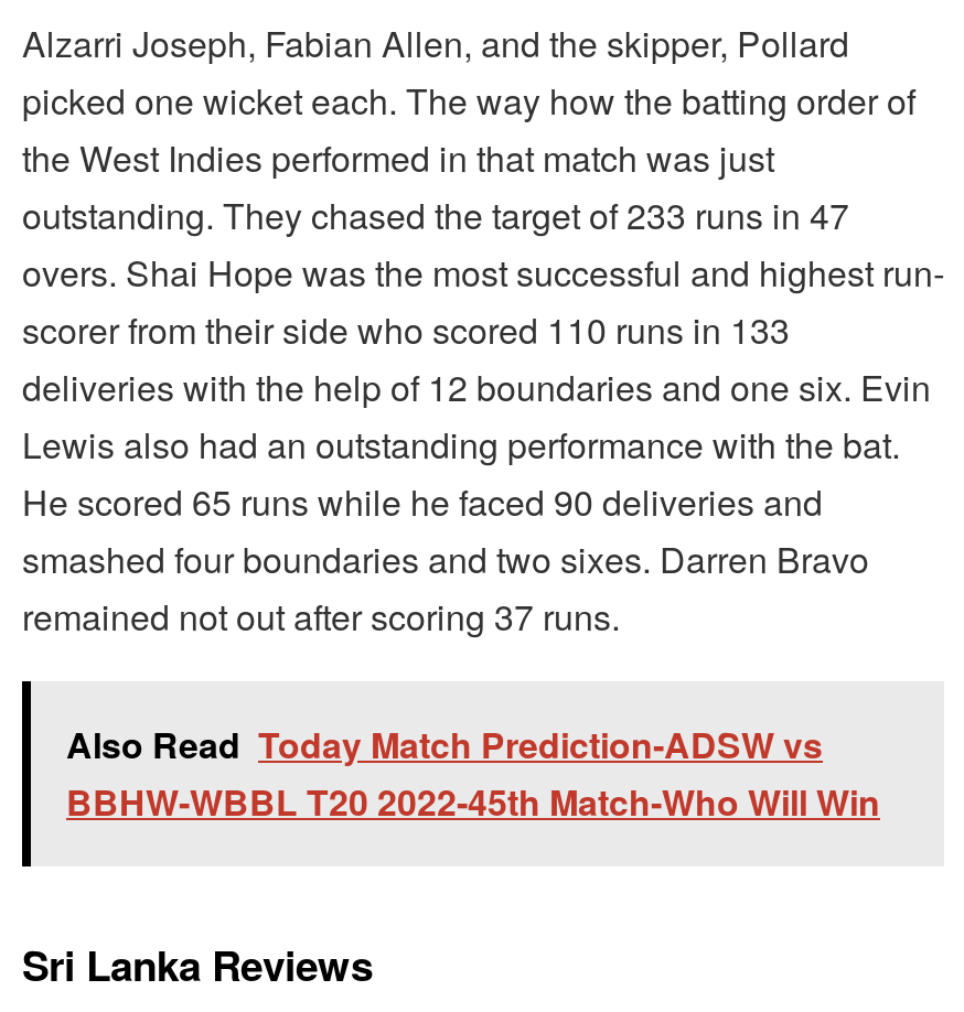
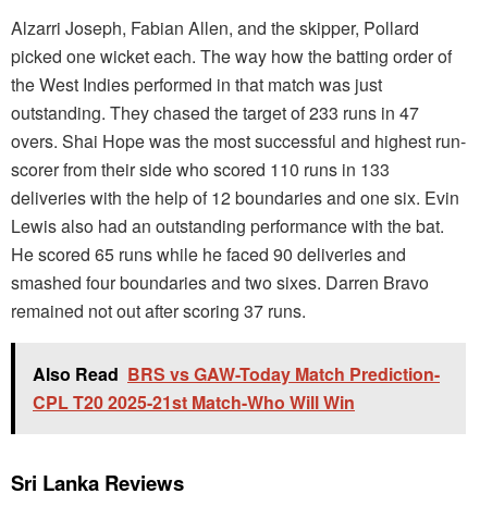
- Also Read Today Match Prediction-ADSW vs
- BBHW-WBBL T20 2022-45th Match-Who Will Win
+ Also Read BRS vs GAW-Today Match Prediction-
+ CPL T20 2025-21st Match-Who Will Win
